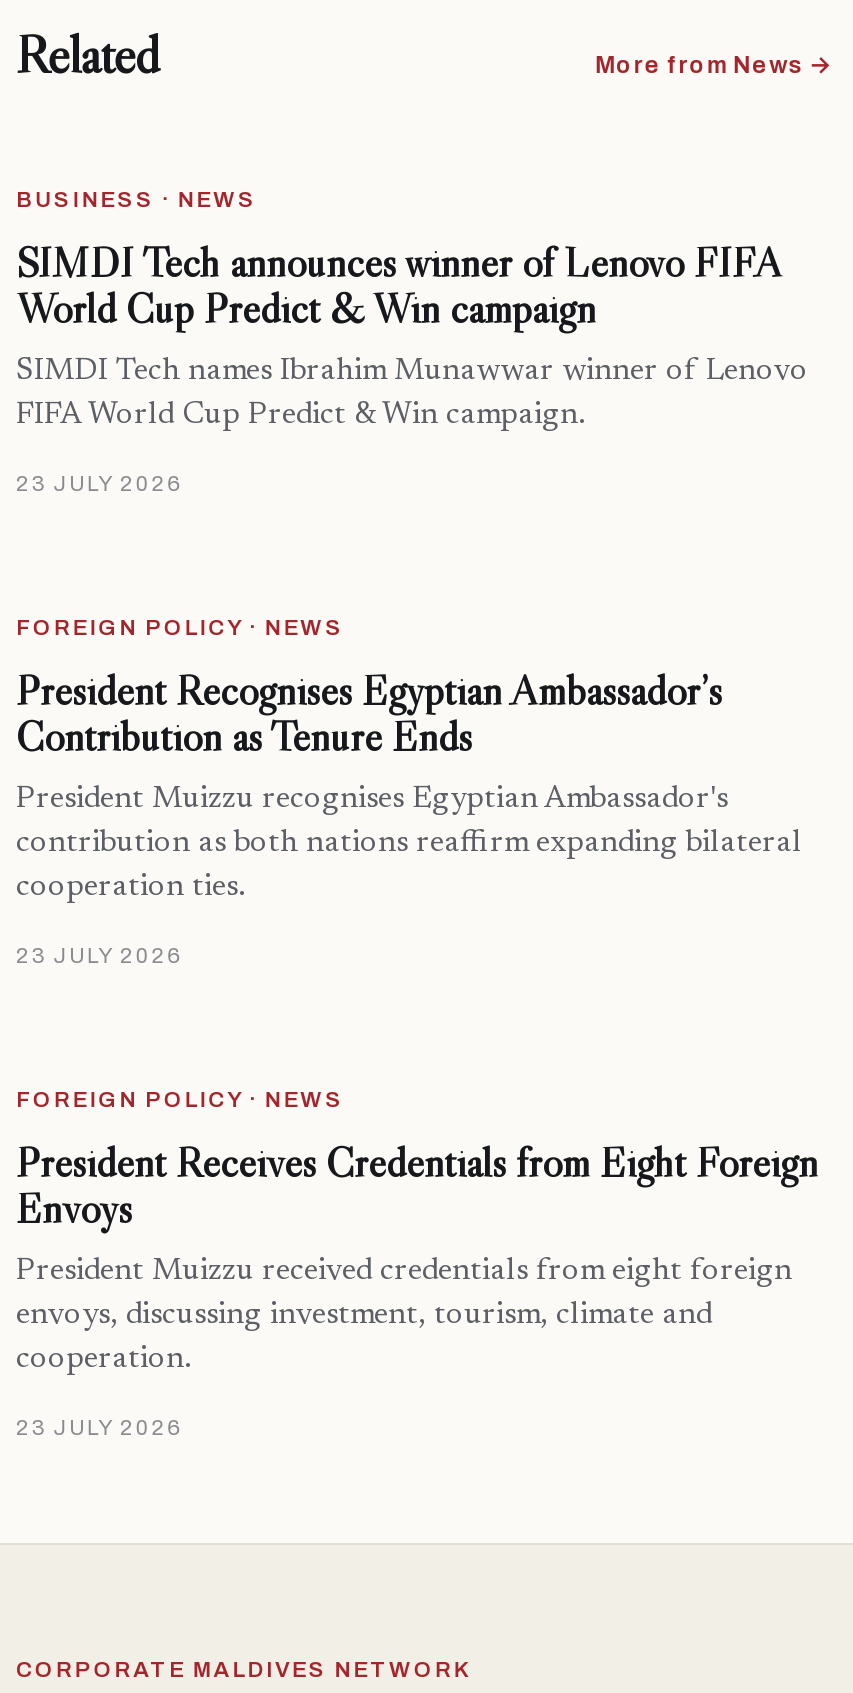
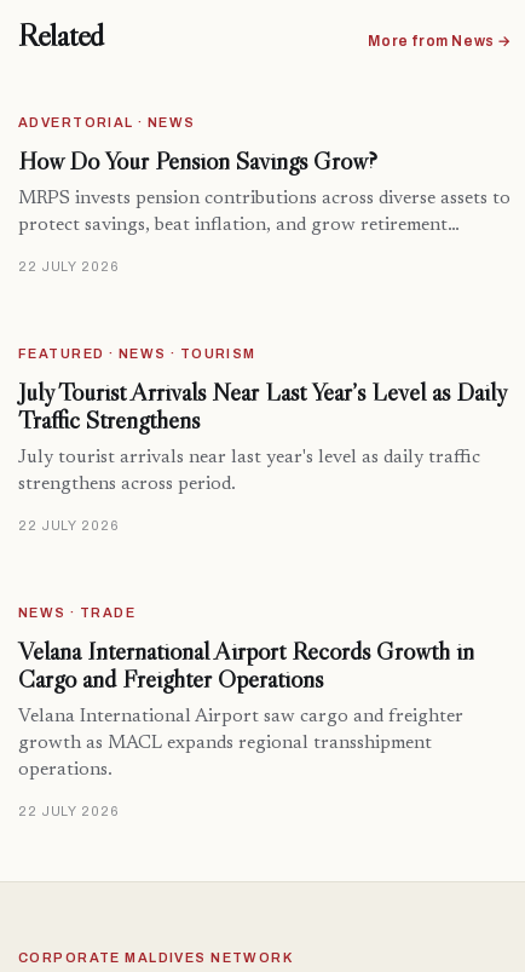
- BUSINESS · NEWS
- SIMDI Tech announces winner of Lenovo FIFA
- World Cup Predict & Win campaign
- SIMDI Tech names Ibrahim Munawwar winner of Lenovo
- FIFA World Cup Predict & Win campaign.
- 23 JULY 2026
+ ADVERTORIAL · NEWS
+ How Do Your Pension Savings Grow?
+ MRPS invests pension contributions across diverse assets to
+ protect savings, beat inflation, and grow retirement…
+ 22 JULY 2026

- FOREIGN POLICY · NEWS
- President Recognises Egyptian Ambassador’s
- Contribution as Tenure Ends
- President Muizzu recognises Egyptian Ambassador's
- contribution as both nations reaffirm expanding bilateral
- cooperation ties.
- 23 JULY 2026
+ FEATURED · NEWS · TOURISM
+ July Tourist Arrivals Near Last Year’s Level as Daily
+ Traffic Strengthens
+ July tourist arrivals near last year's level as daily traffic
+ strengthens across period.
+ 22 JULY 2026

- FOREIGN POLICY · NEWS
- President Receives Credentials from Eight Foreign
- Envoys
- President Muizzu received credentials from eight foreign
- envoys, discussing investment, tourism, climate and
- cooperation.
- 23 JULY 2026
+ NEWS · TRADE
+ Velana International Airport Records Growth in
+ Cargo and Freighter Operations
+ Velana International Airport saw cargo and freighter
+ growth as MACL expands regional transshipment
+ operations.
+ 22 JULY 2026
